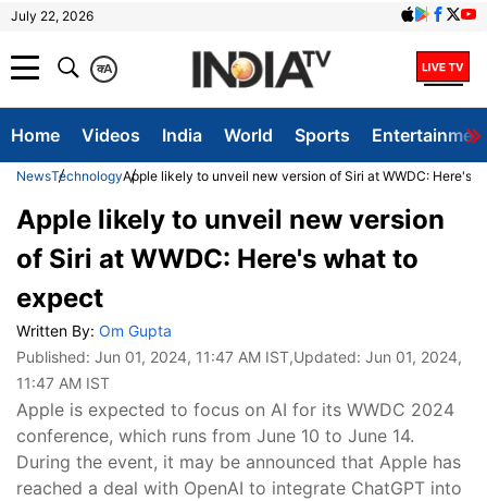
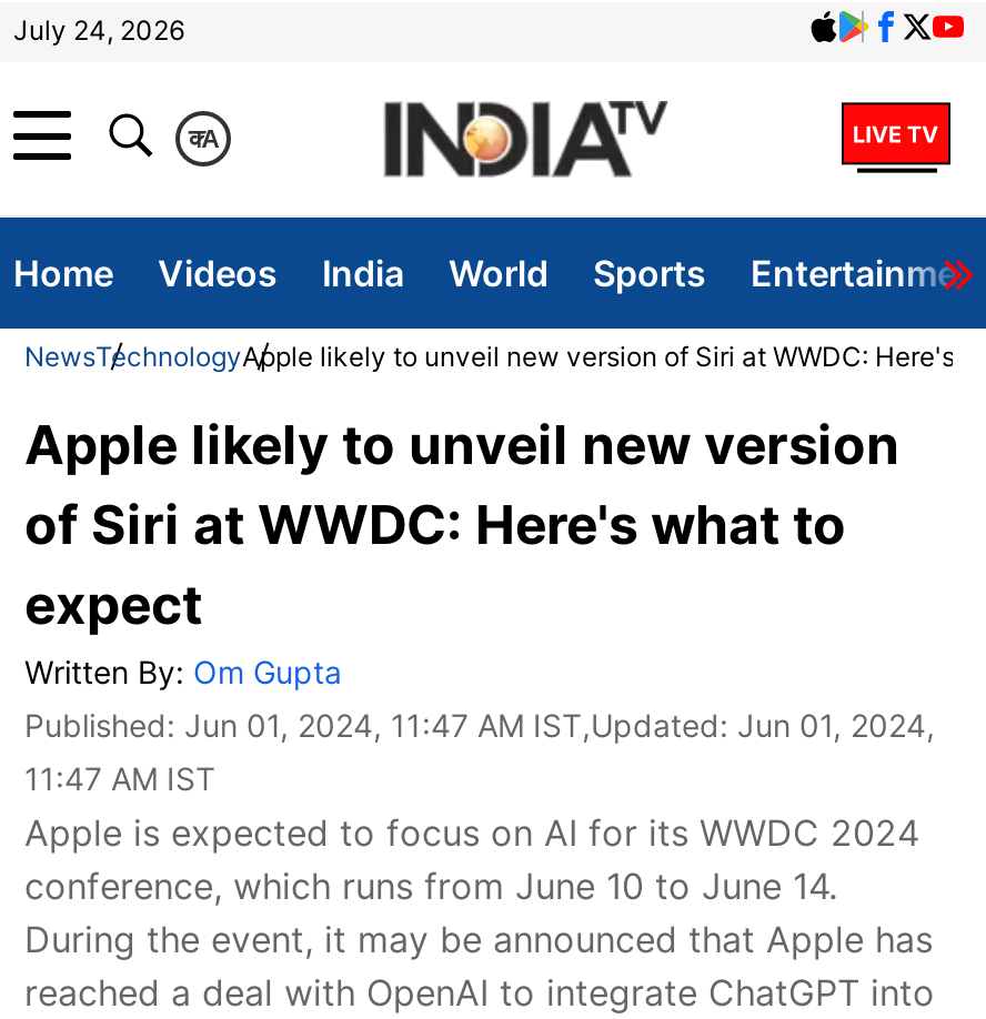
- July 22, 2026
+ July 24, 2026
